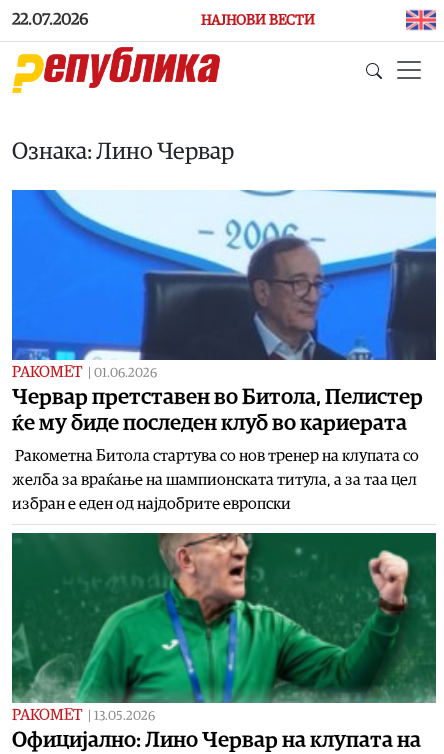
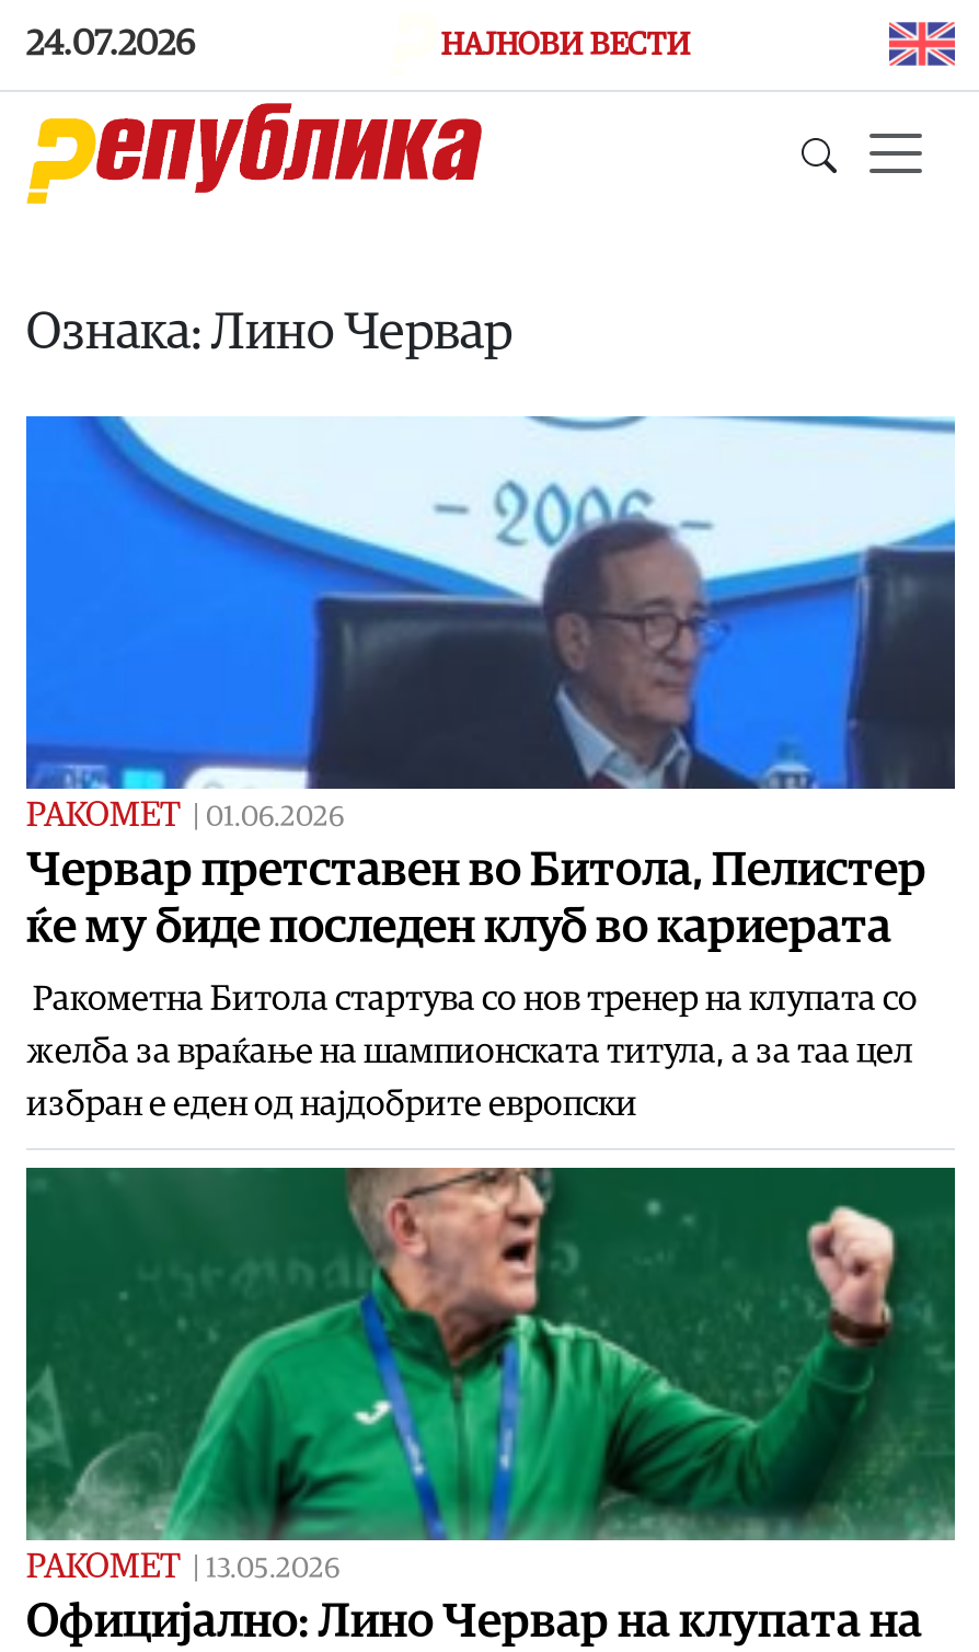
- 22.07.2026
+ 24.07.2026
